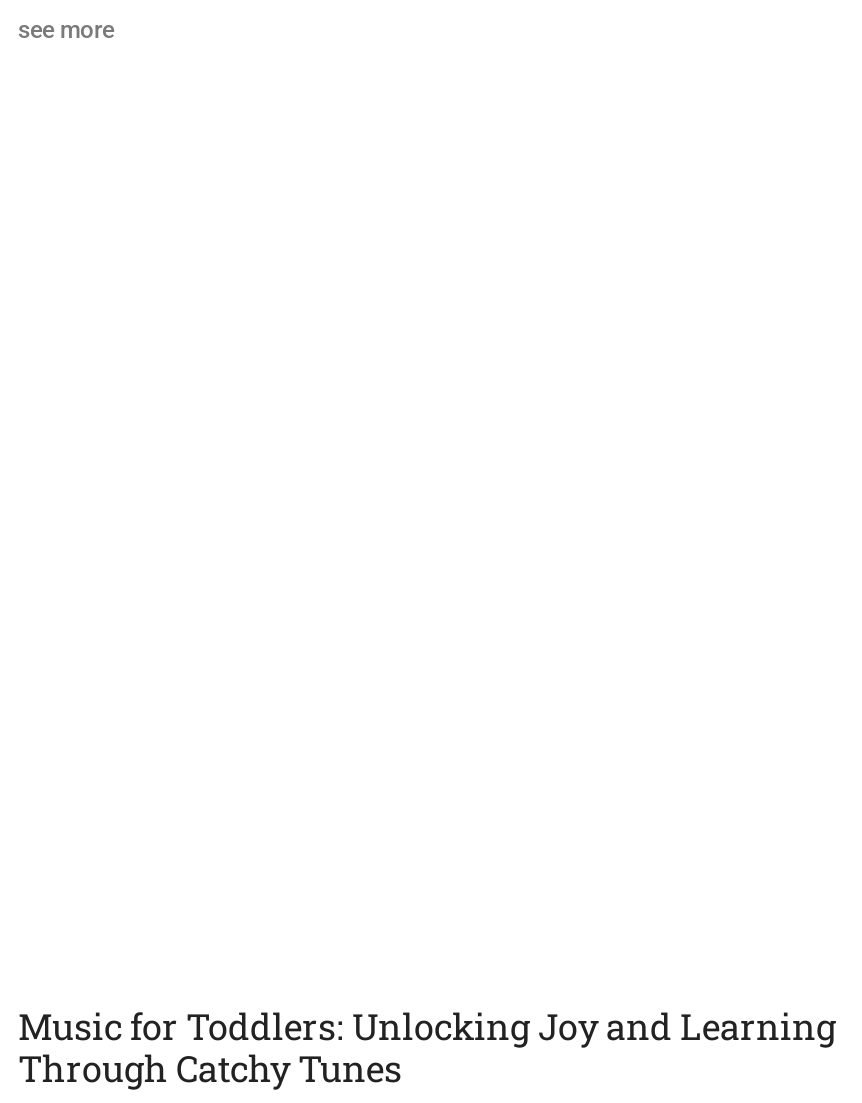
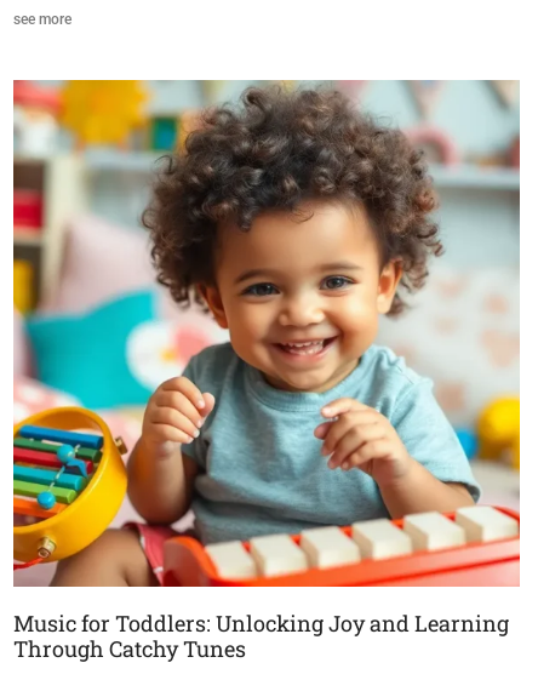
+ [image]
